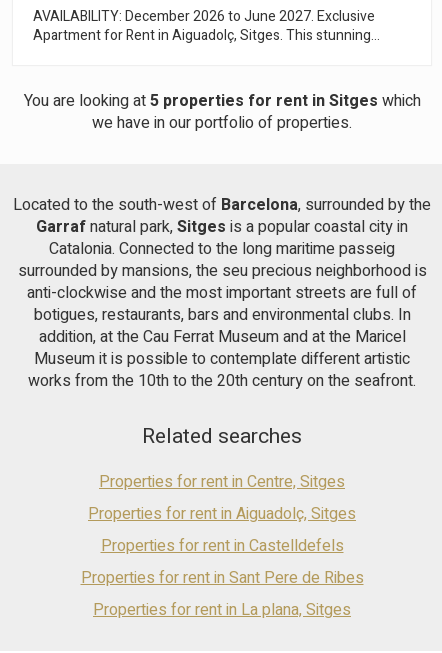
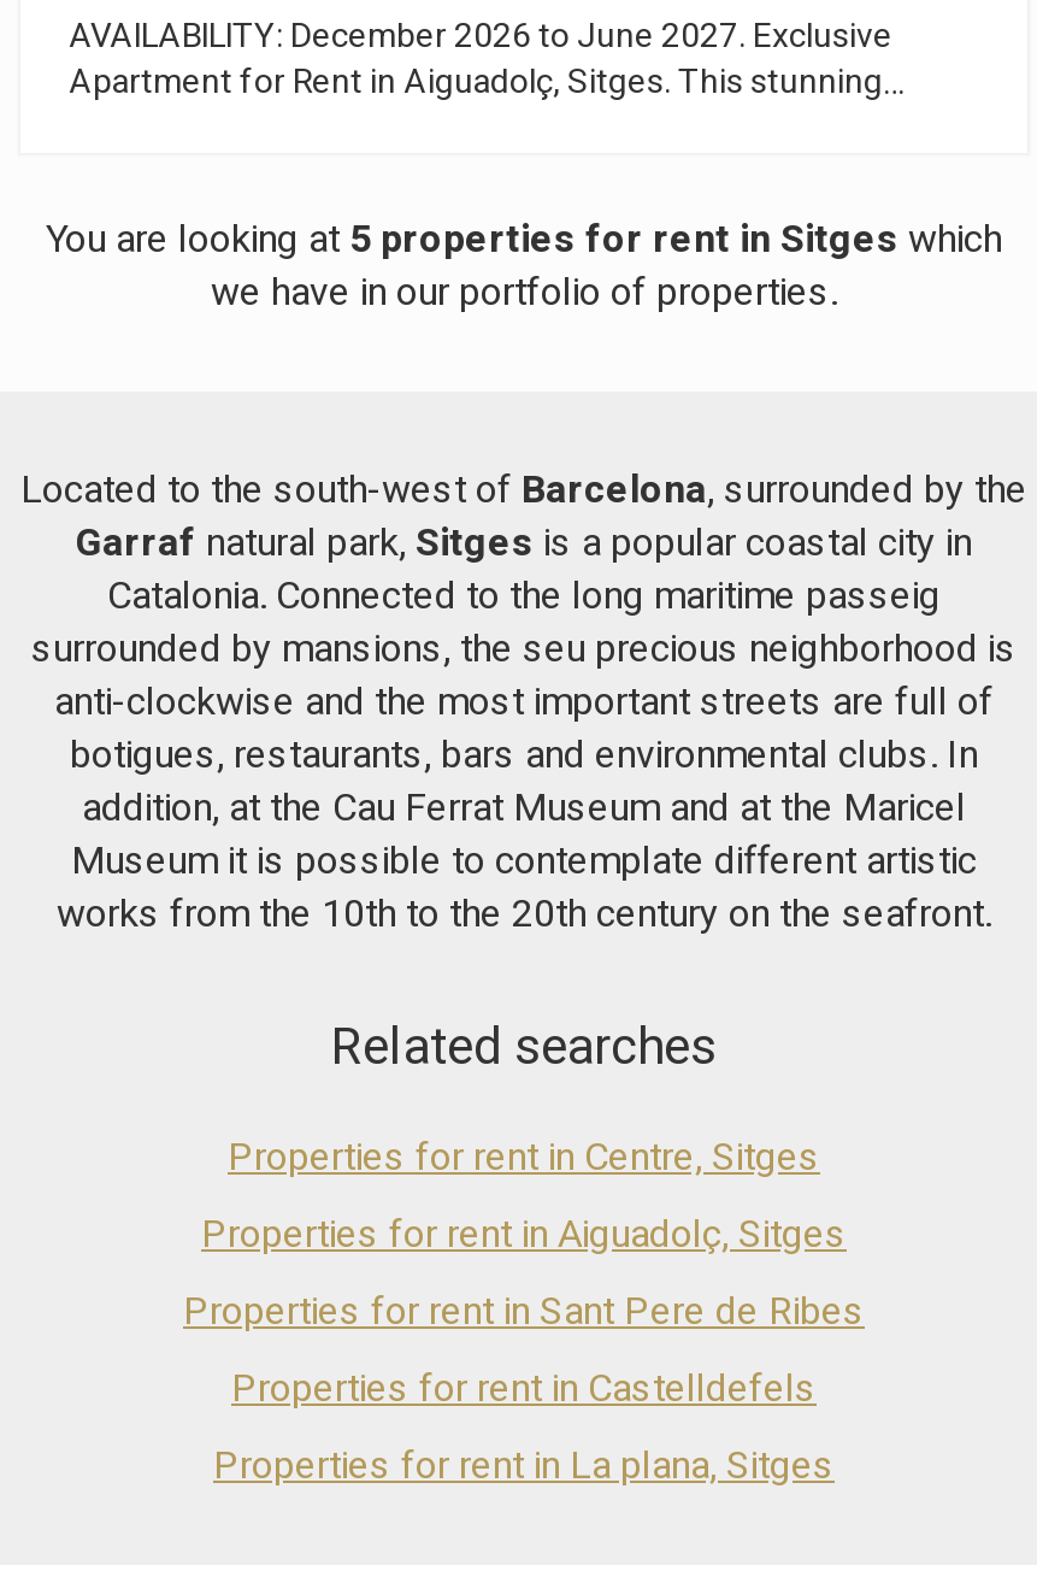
moved down: Properties for rent in Castelldefels

moved up: Properties for rent in Sant Pere de Ribes
